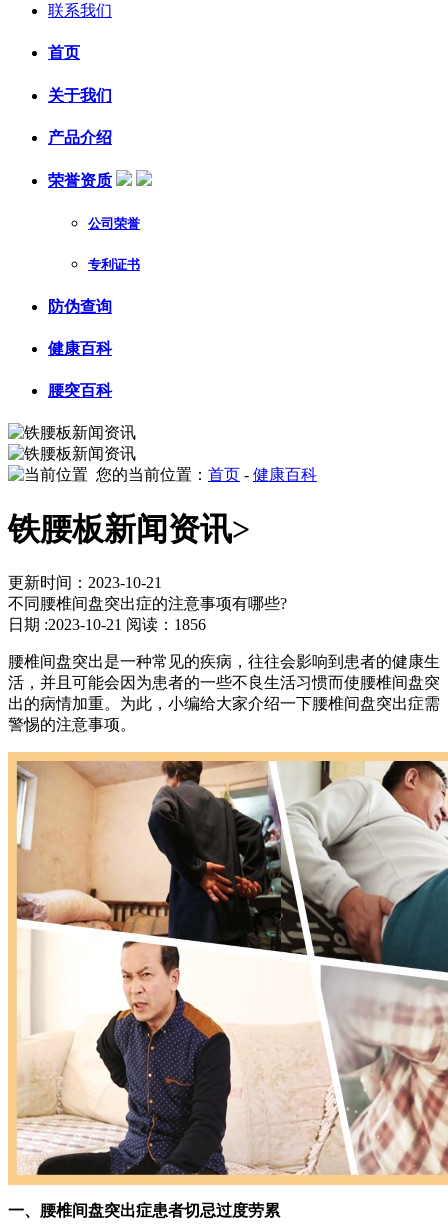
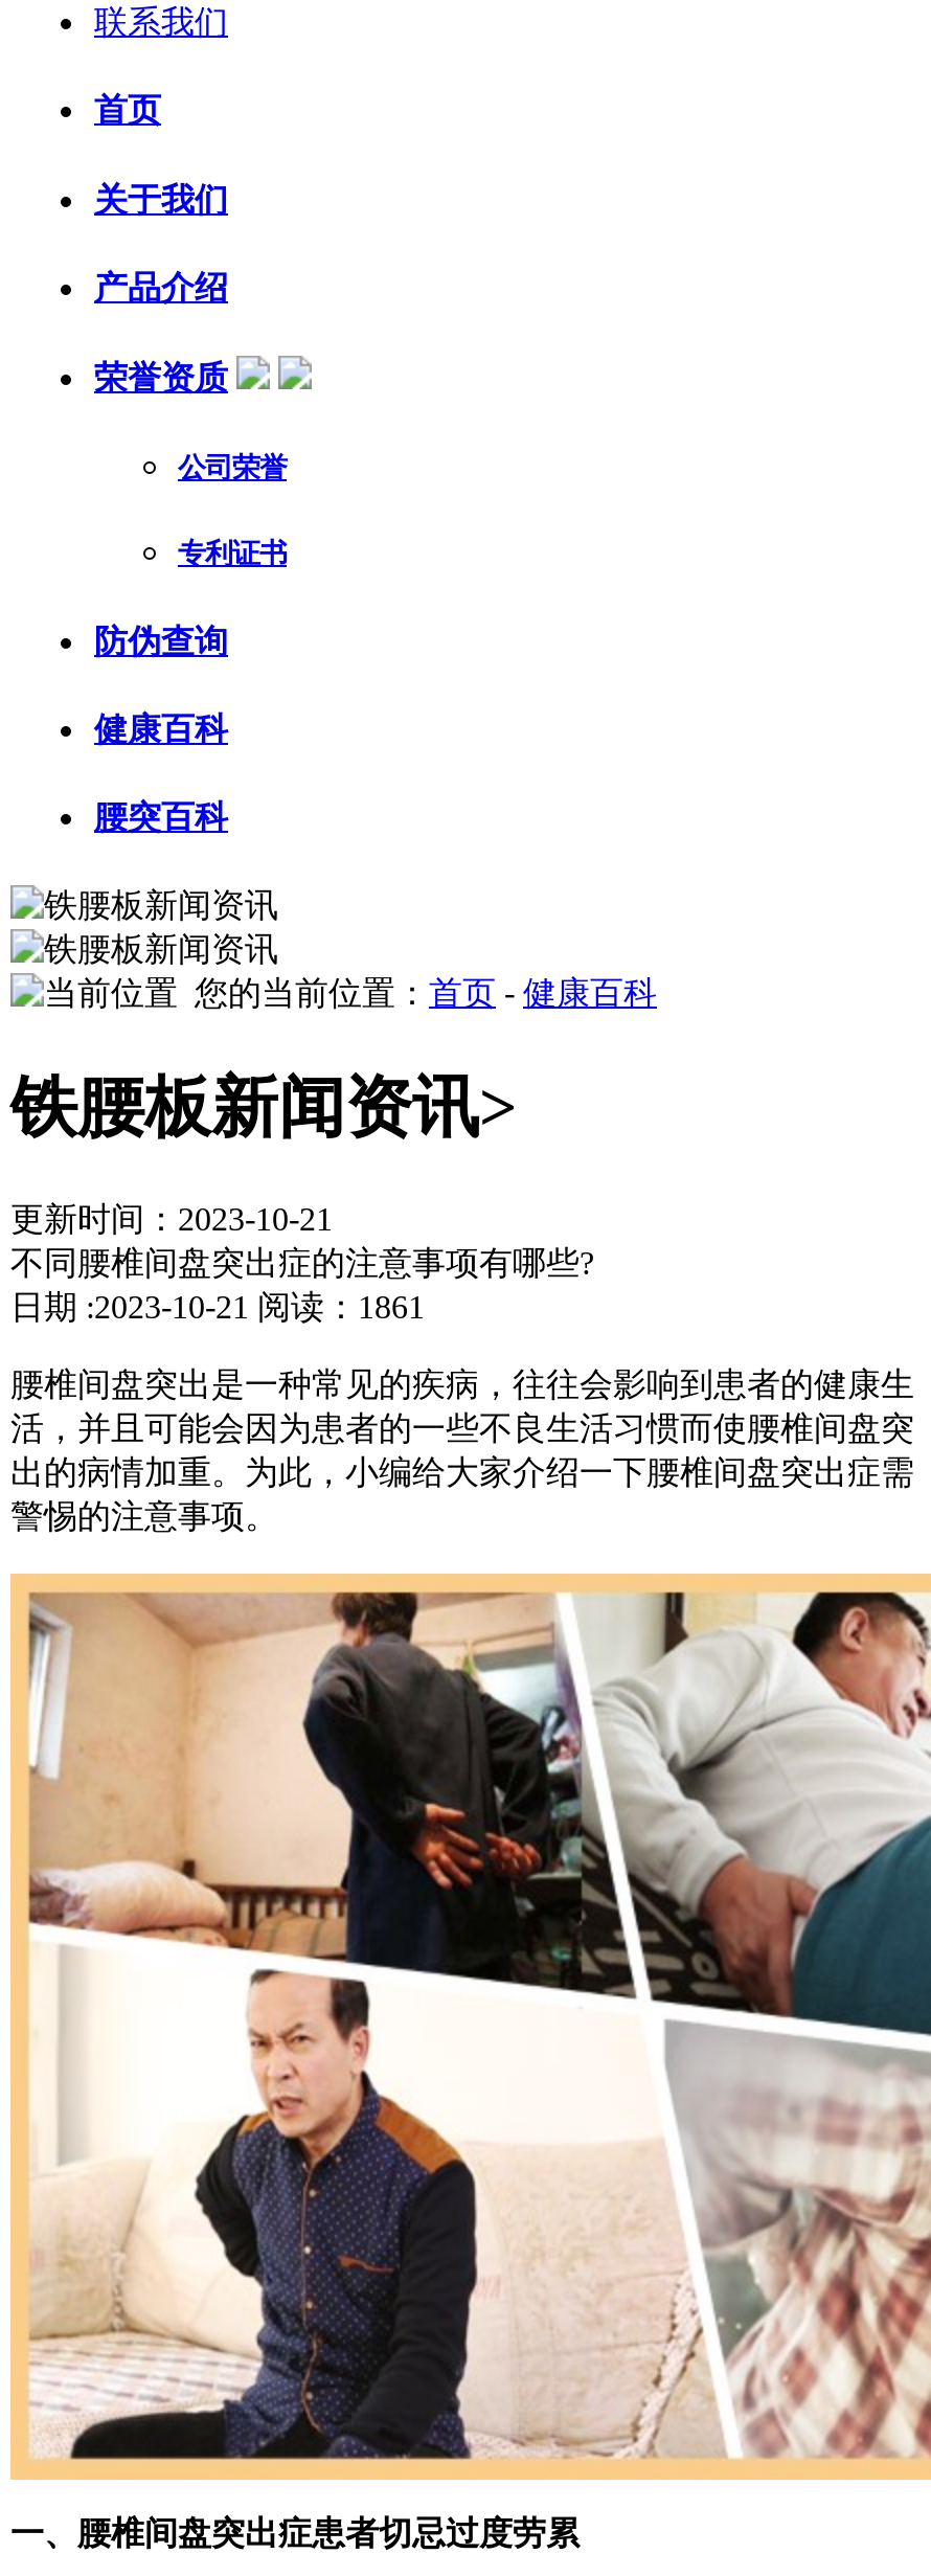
- 日期 :2023-10-21 阅读：1856
+ 日期 :2023-10-21 阅读：1861
